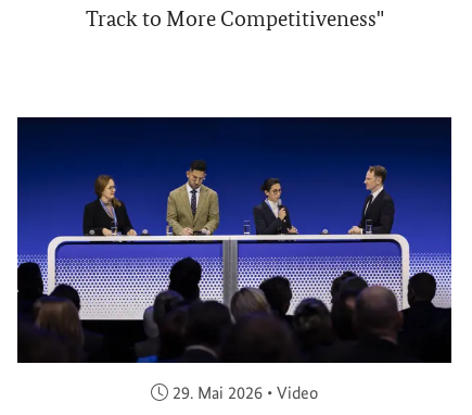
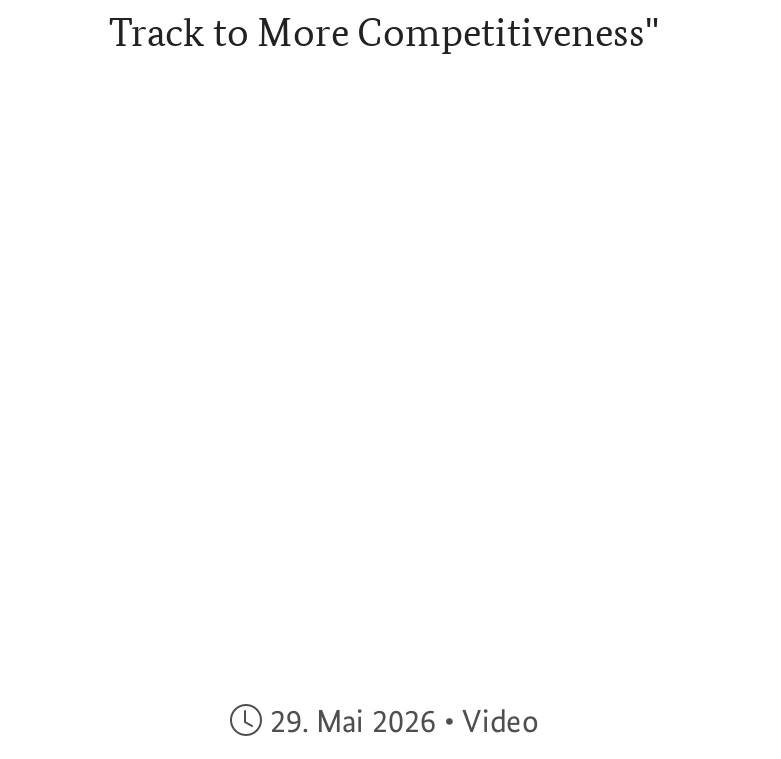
- [image]
